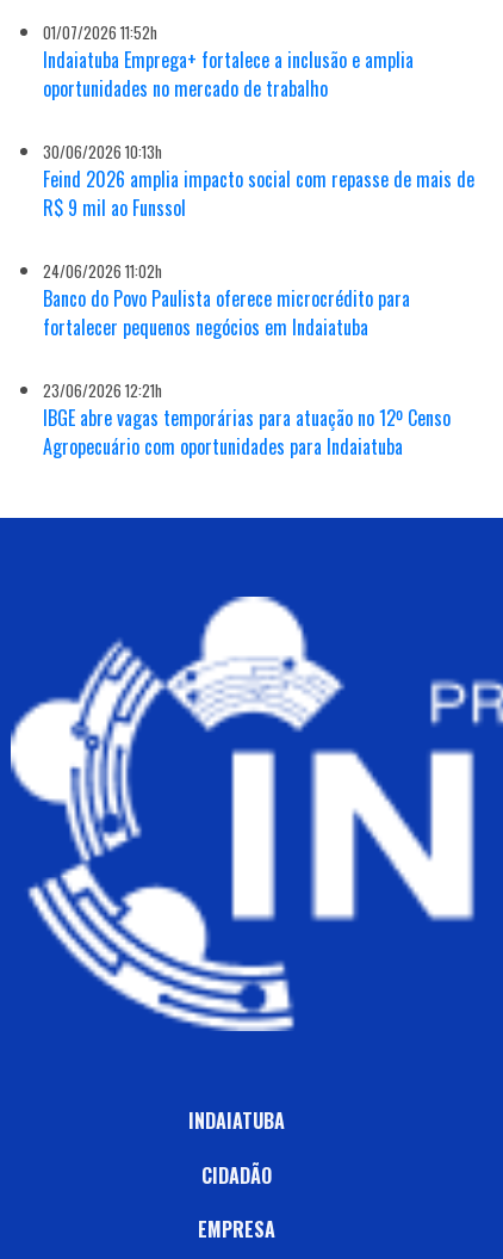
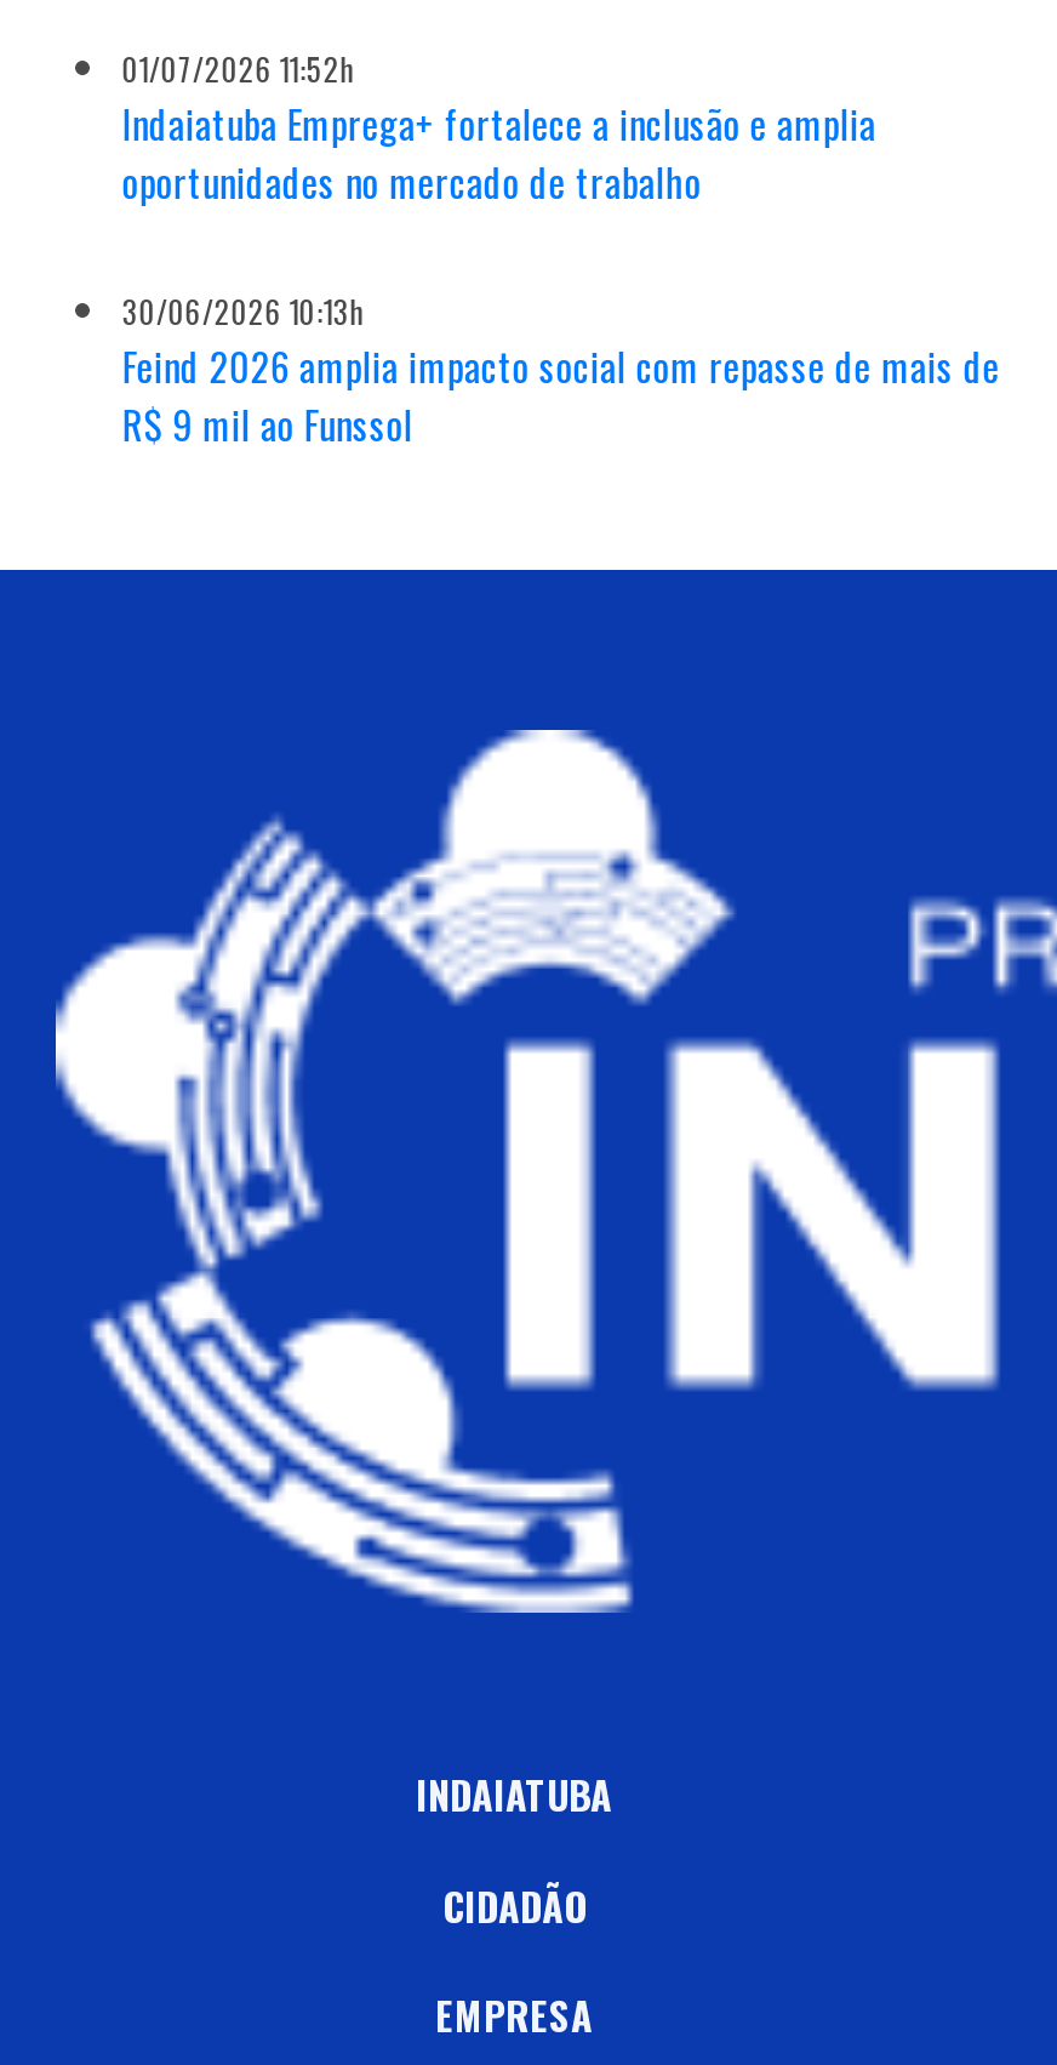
- 24/06/2026 11:02h
- Banco do Povo Paulista oferece microcrédito para
- fortalecer pequenos negócios em Indaiatuba
- 23/06/2026 12:21h
- IBGE abre vagas temporárias para atuação no 12º Censo
- Agropecuário com oportunidades para Indaiatuba
